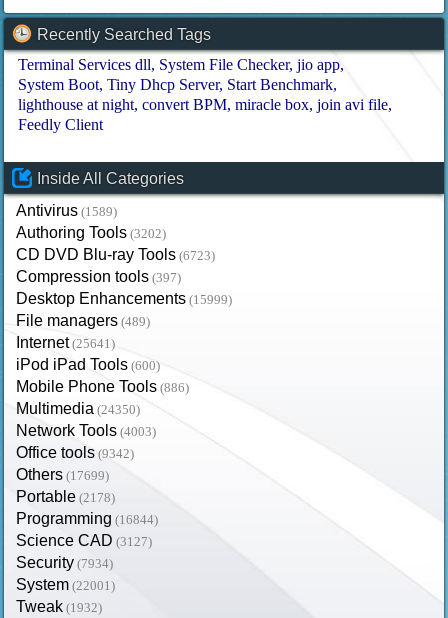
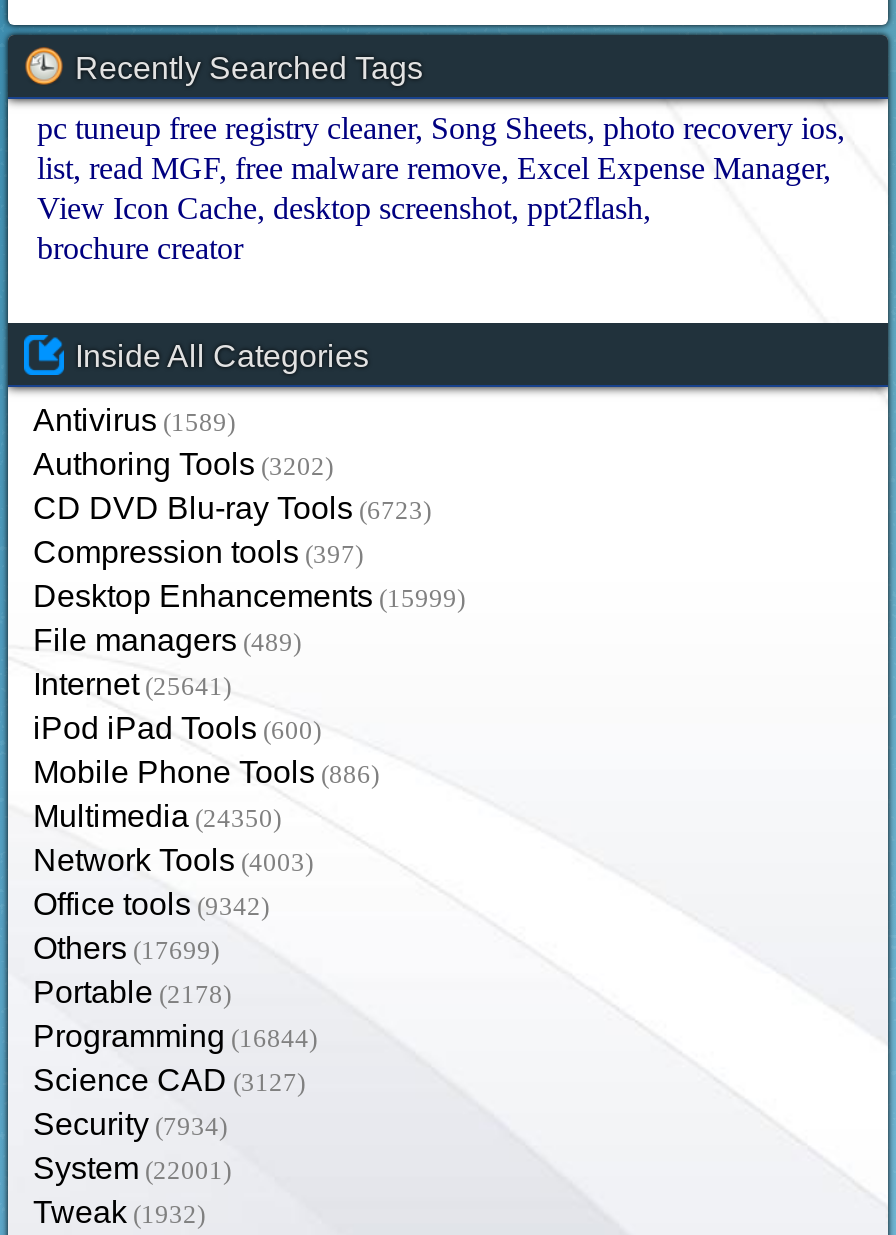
- Terminal Services dll System File Checker jio app
- System Boot Tiny Dhcp Server Start Benchmark
- lighthouse at night convert BPM miracle box join avi file
- Feedly Client
+ pc tuneup free registry cleaner Song Sheets photo recovery ios
+ list read MGF free malware remove Excel Expense Manager
+ View Icon Cache desktop screenshot ppt2flash
+ brochure creator
